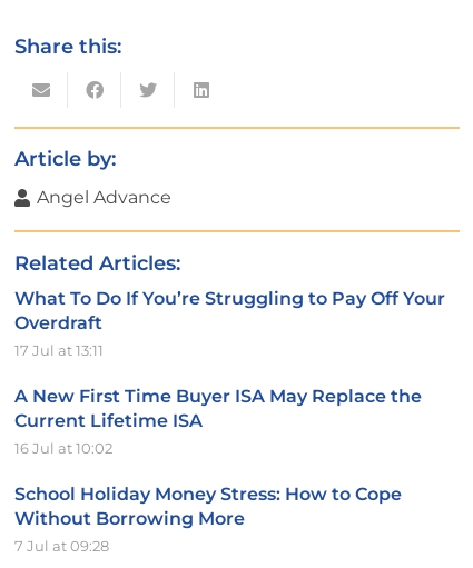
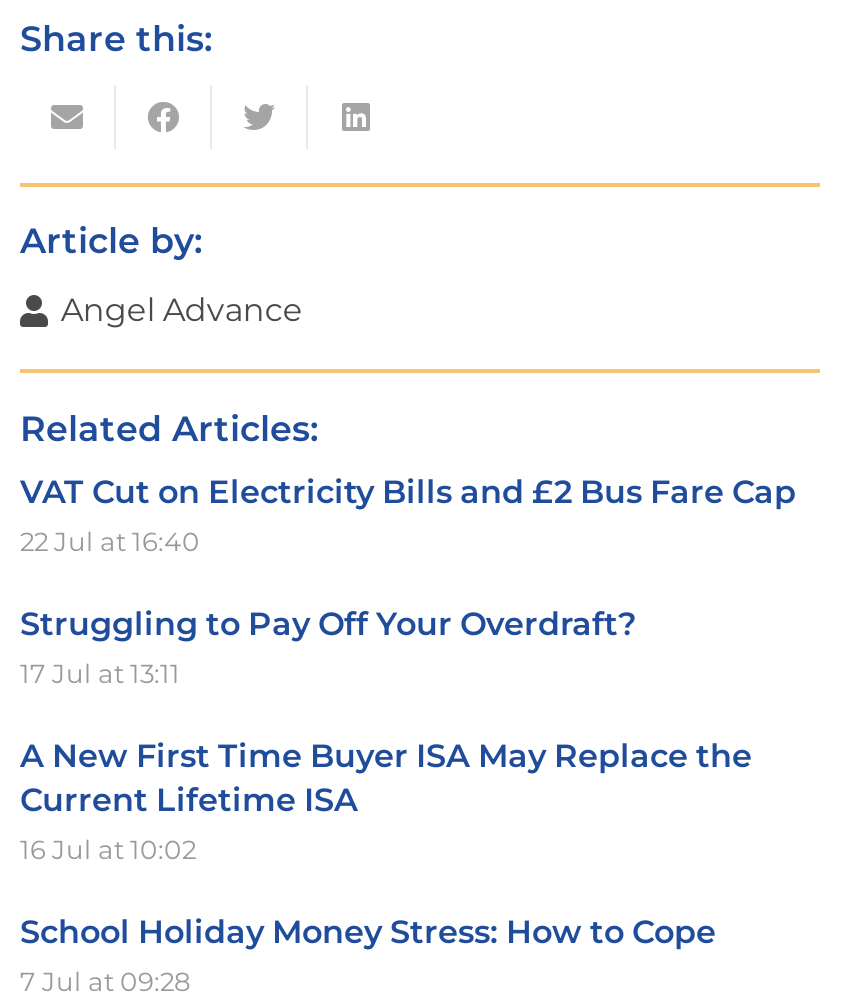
- What To Do If You’re Struggling to Pay Off Your
- Overdraft
+ VAT Cut on Electricity Bills and £2 Bus Fare Cap
+ 22 Jul at 16:40
+ Struggling to Pay Off Your Overdraft?

moved down: 17 Jul at 13:11 | A New First Time Buyer ISA May Replace the | Current Lifetime ISA | 16 Jul at 10:02 | School Holiday Money Stress: How to Cope

- Without Borrowing More
